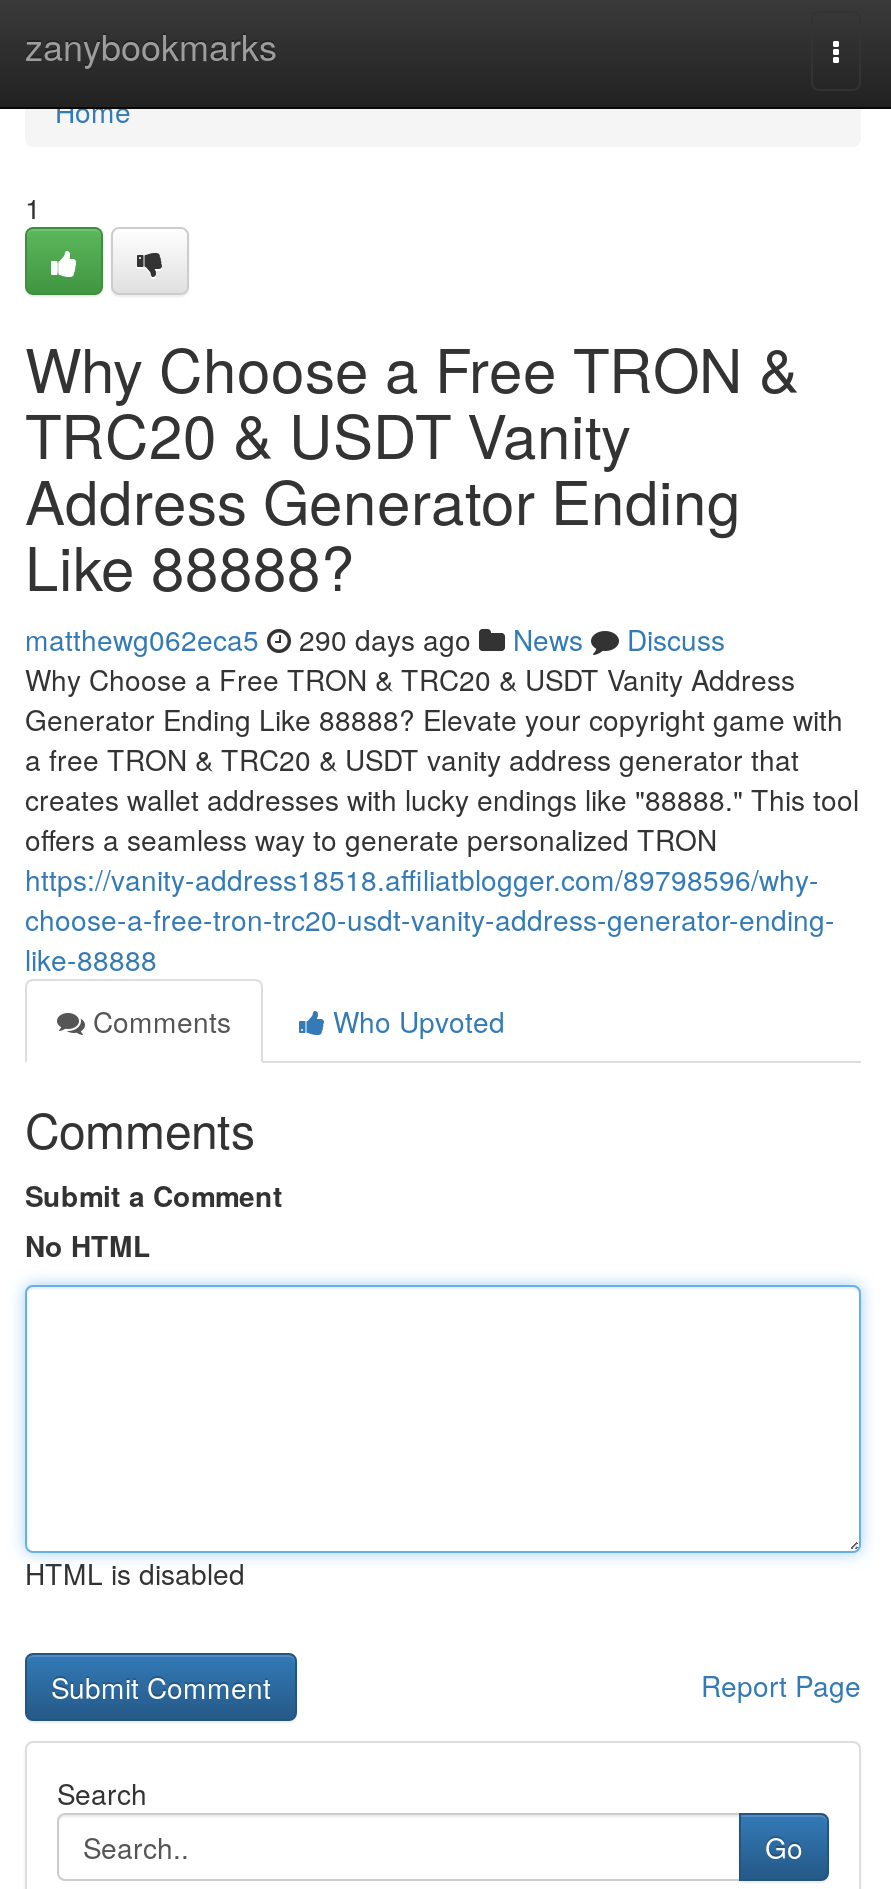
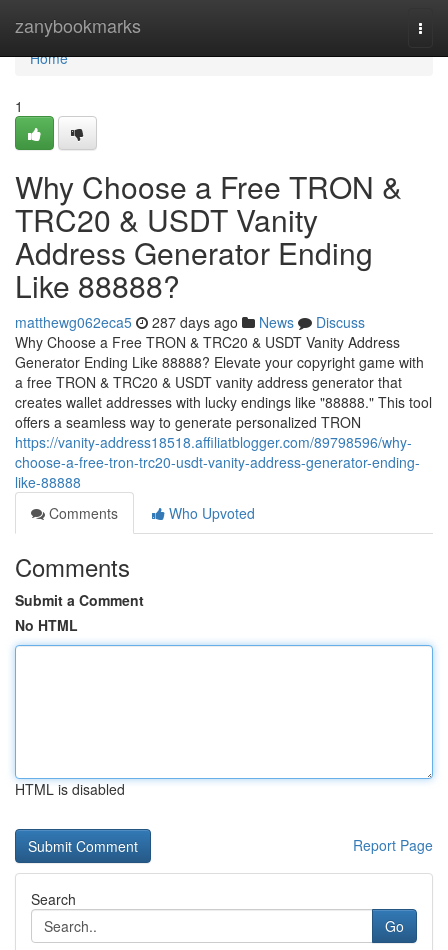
- matthewg062eca5 290 days ago News Discuss
+ matthewg062eca5 287 days ago News Discuss
